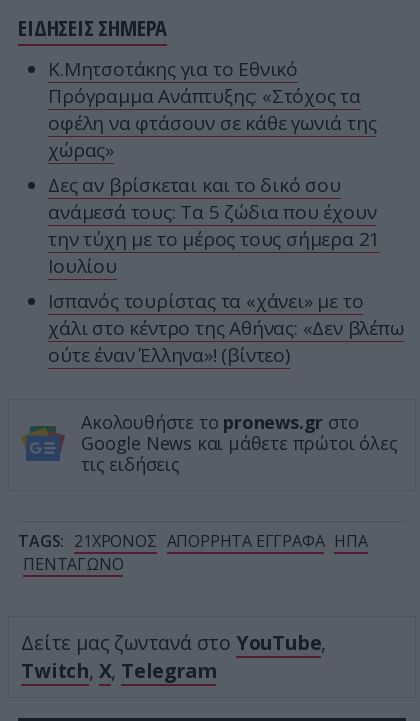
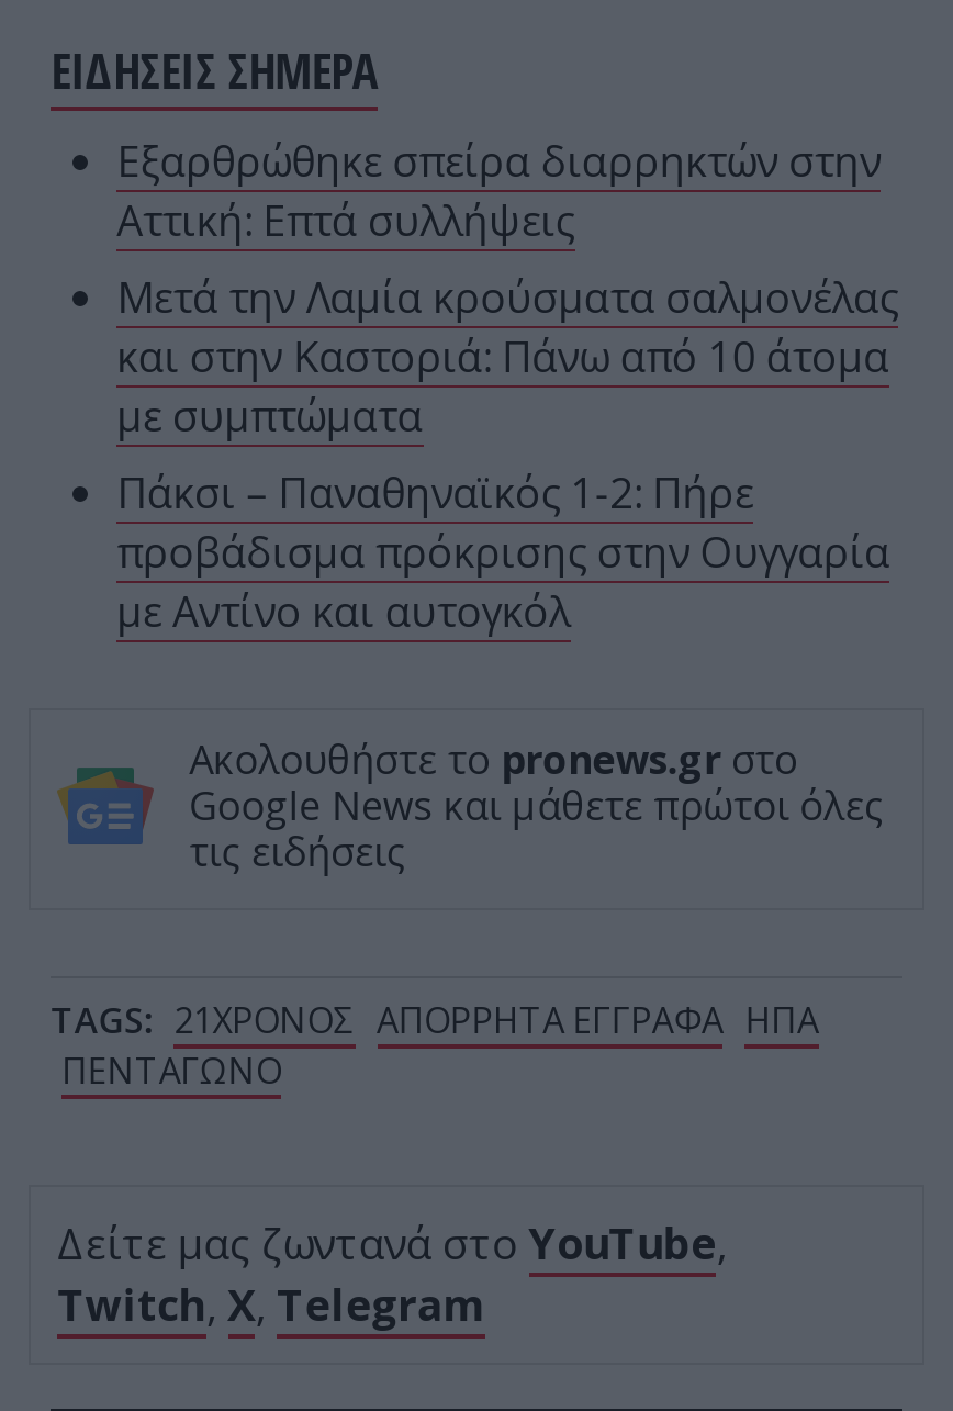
- Κ.Μητσοτάκης για το Εθνικό
- Πρόγραμμα Ανάπτυξης: «Στόχος τα
- οφέλη να φτάσουν σε κάθε γωνιά της
- χώρας»
- Δες αν βρίσκεται και το δικό σου
- ανάμεσά τους: Τα 5 ζώδια που έχουν
- την τύχη με το μέρος τους σήμερα 21
- Ιουλίου
- Ισπανός τουρίστας τα «χάνει» με το
- χάλι στο κέντρο της Αθήνας: «Δεν βλέπω
- ούτε έναν Έλληνα»! (βίντεο)
+ Εξαρθρώθηκε σπείρα διαρρηκτών στην
+ Αττική: Επτά συλλήψεις
+ Μετά την Λαμία κρούσματα σαλμονέλας
+ και στην Καστοριά: Πάνω από 10 άτομα
+ με συμπτώματα
+ Πάκσι – Παναθηναϊκός 1-2: Πήρε
+ προβάδισμα πρόκρισης στην Ουγγαρία
+ με Αντίνο και αυτογκόλ
